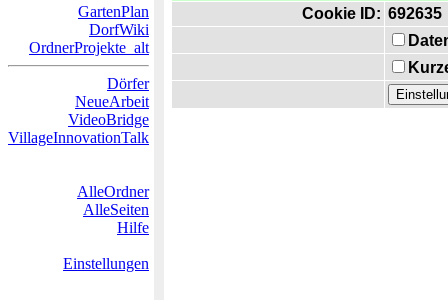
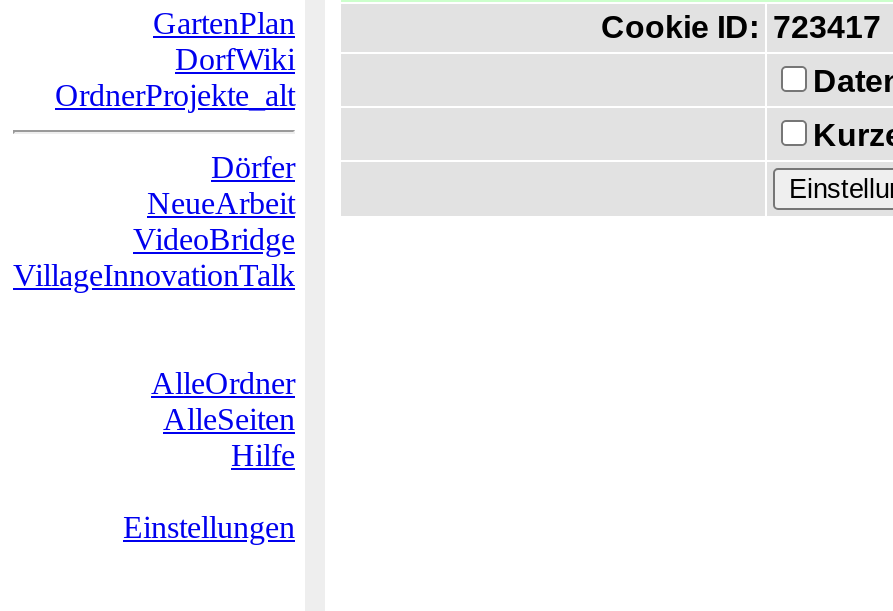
- Cookie ID: 692635
+ Cookie ID: 723417
